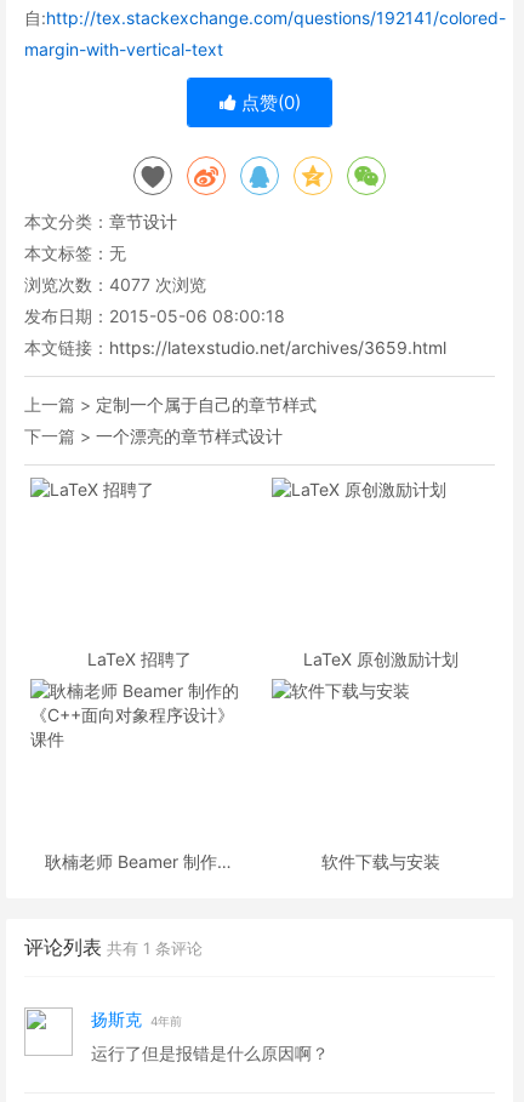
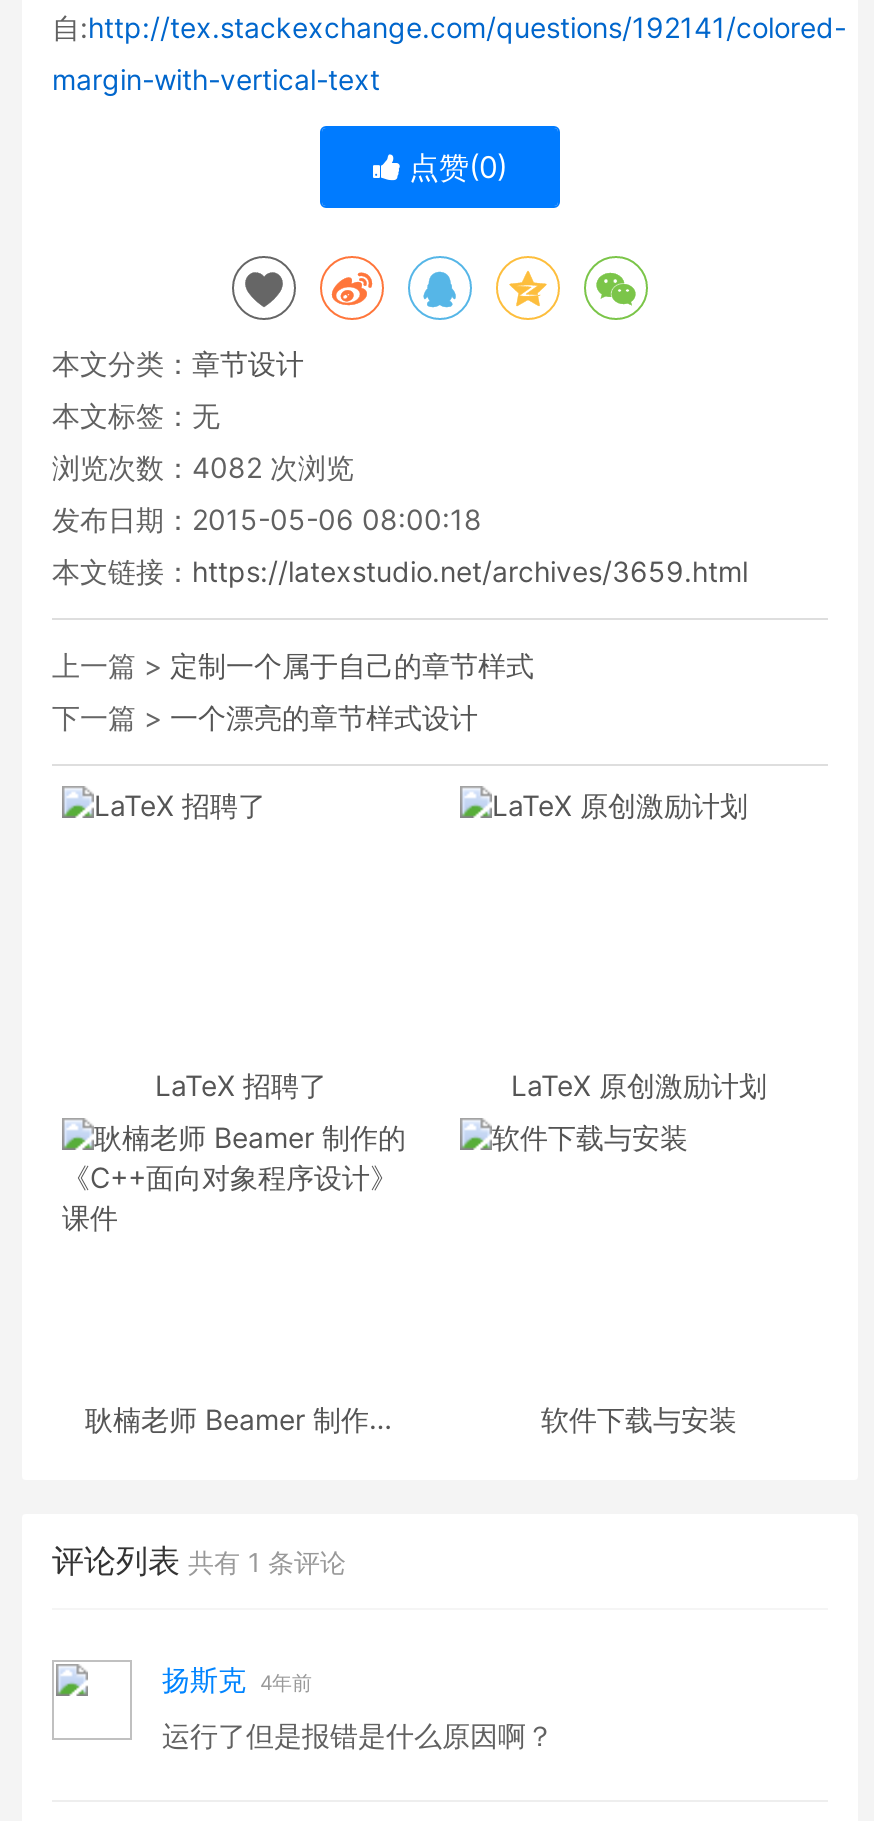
- 浏览次数：4077次浏览
+ 浏览次数：4082次浏览
